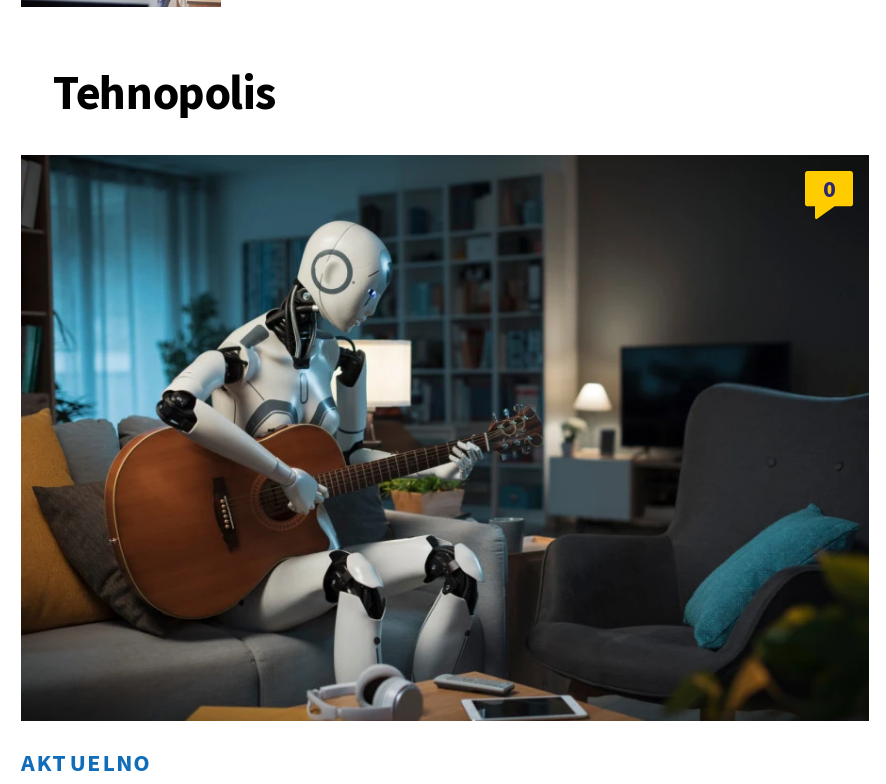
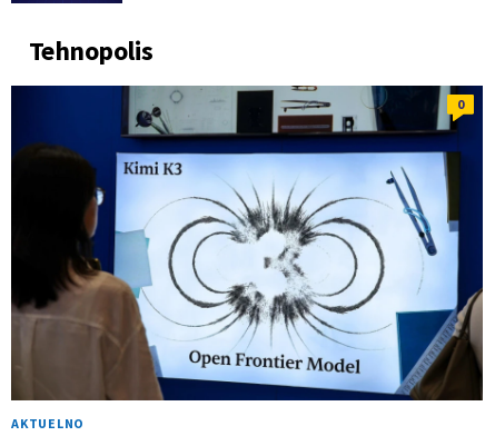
- [image]
+ [image]
